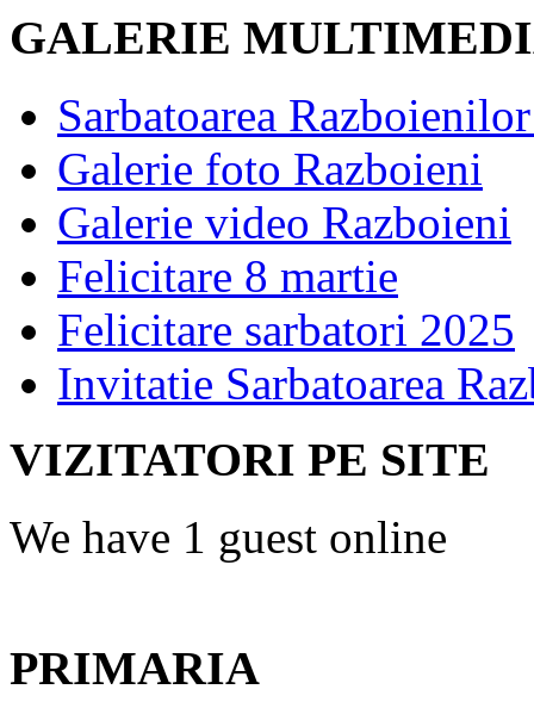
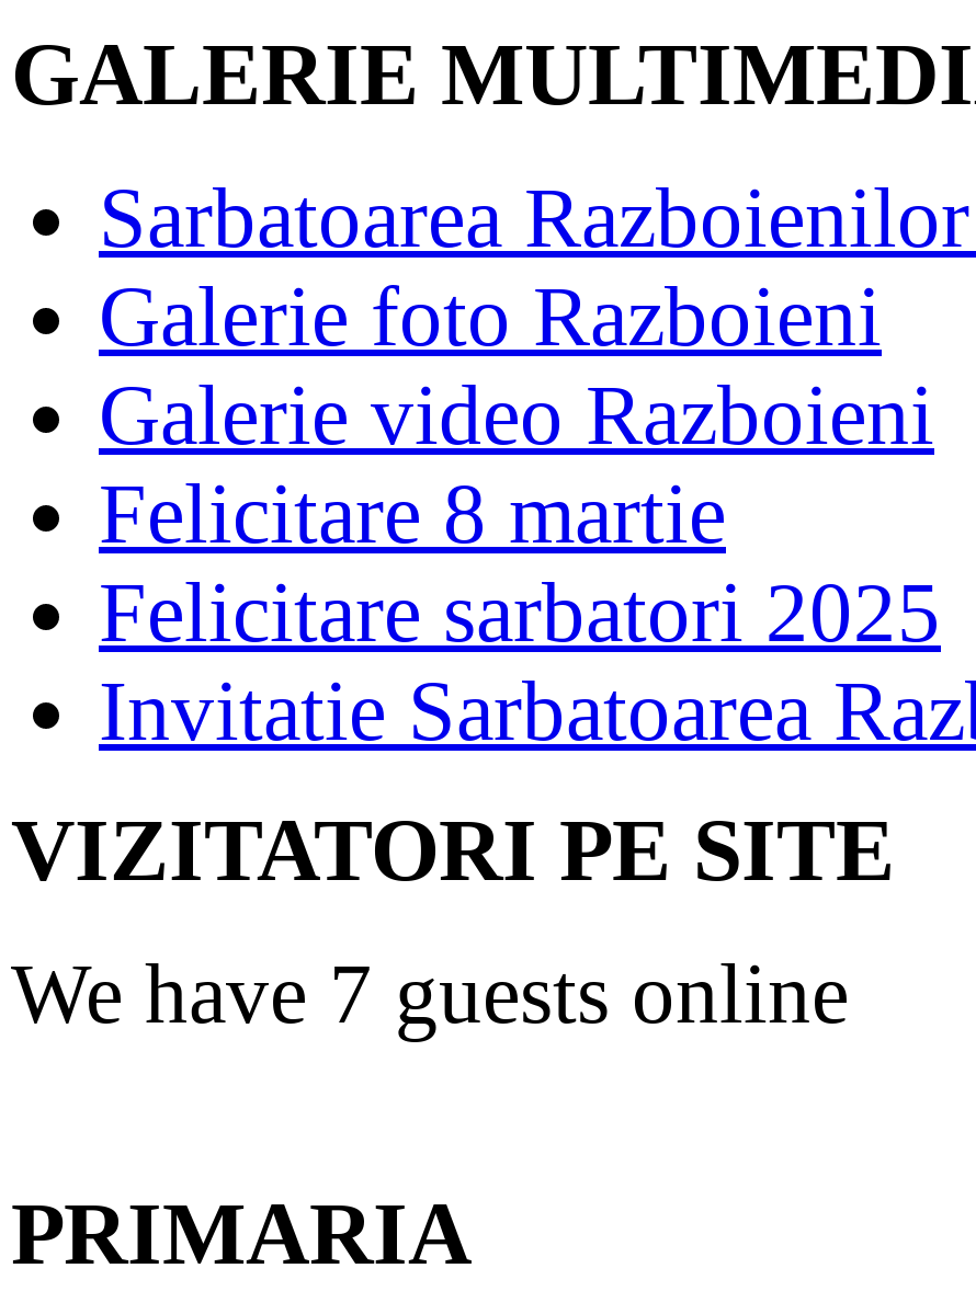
- We have 1 guest online
+ We have 7 guests online
